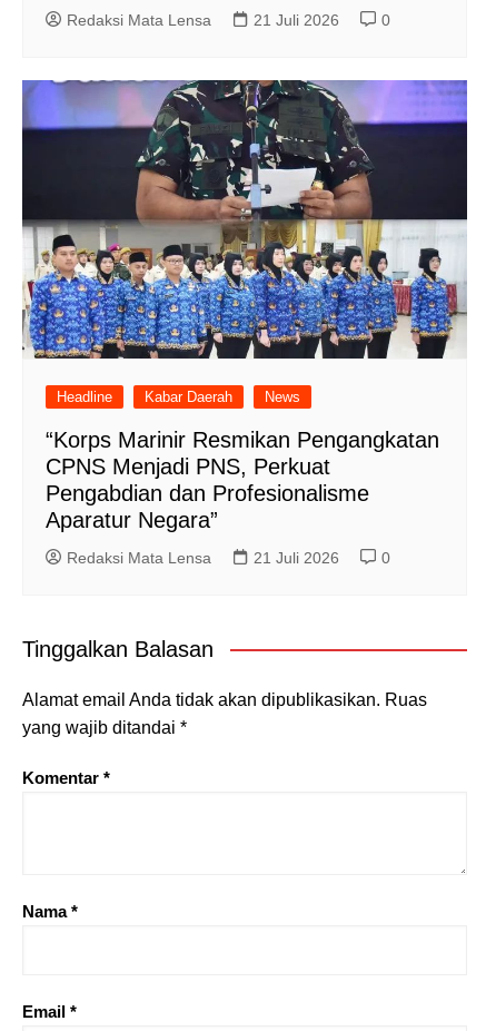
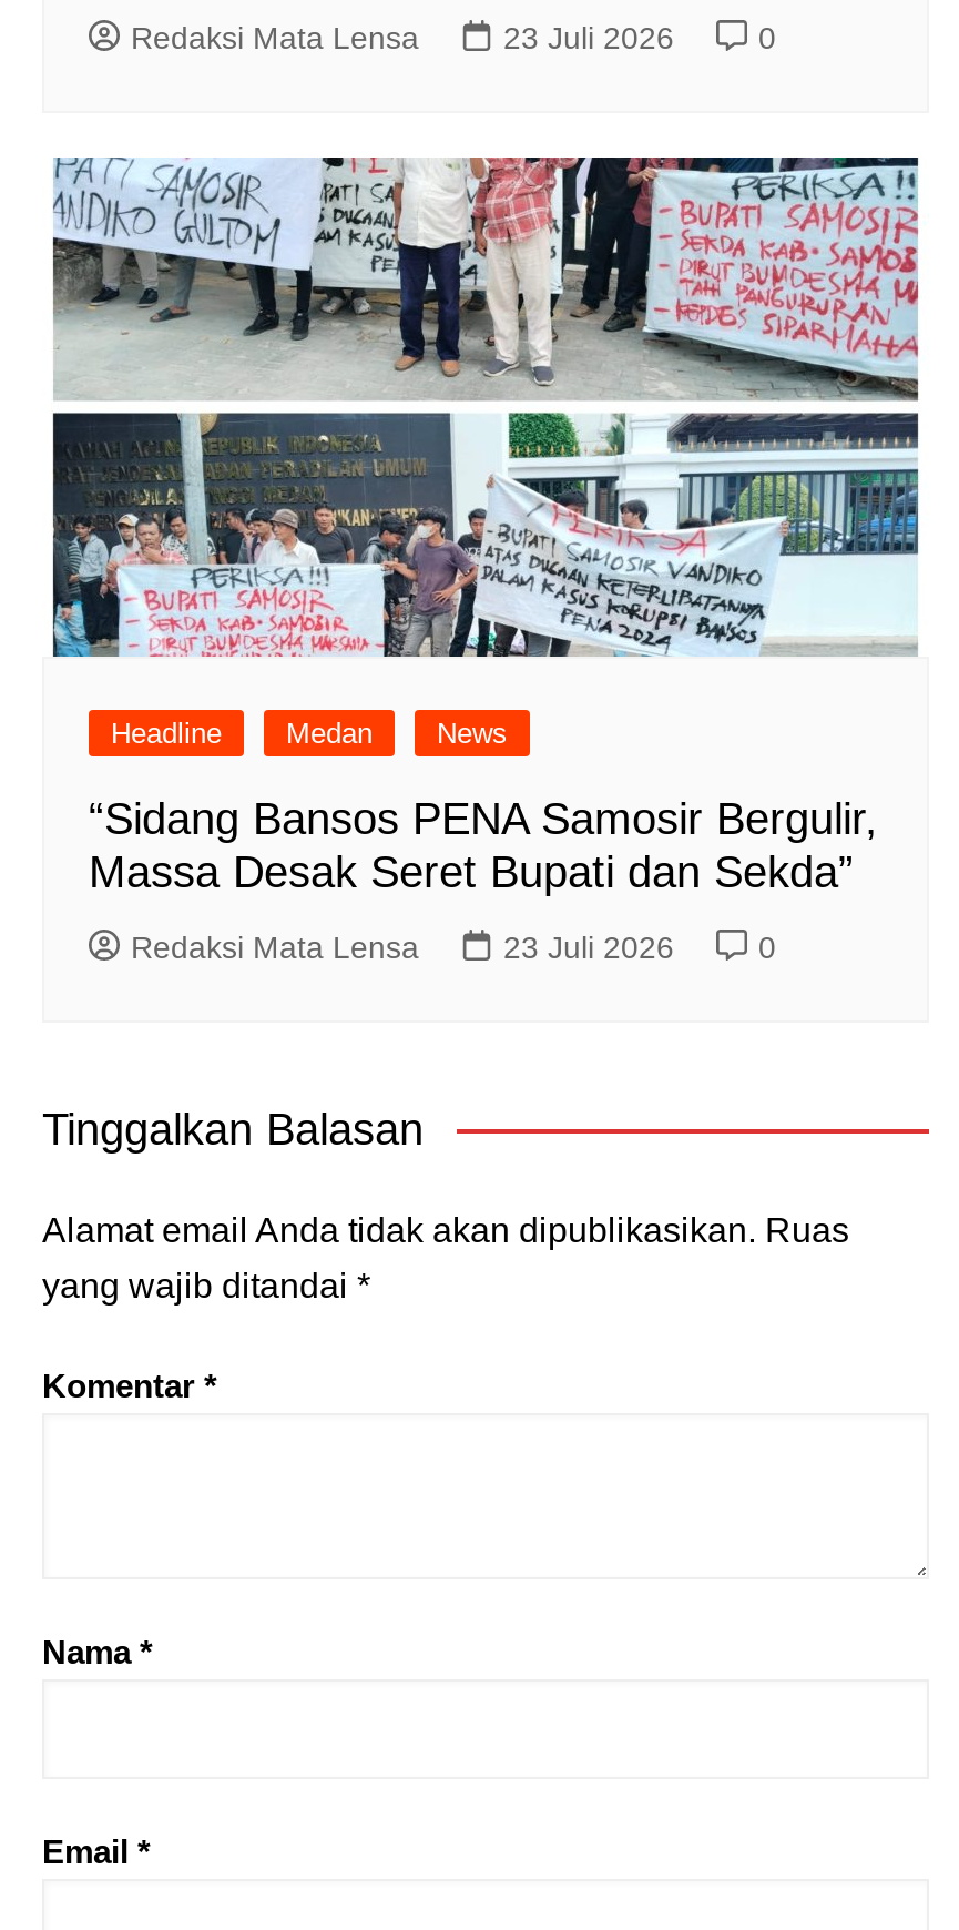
- 21 Juli 2026
+ 23 Juli 2026

- [image]
- Kabar Daerah
+ [image]
+ Medan

- “Korps Marinir Resmikan Pengangkatan
- CPNS Menjadi PNS, Perkuat
- Pengabdian dan Profesionalisme
- Aparatur Negara”
+ “Sidang Bansos PENA Samosir Bergulir,
+ Massa Desak Seret Bupati dan Sekda”

- 21 Juli 2026
+ 23 Juli 2026
